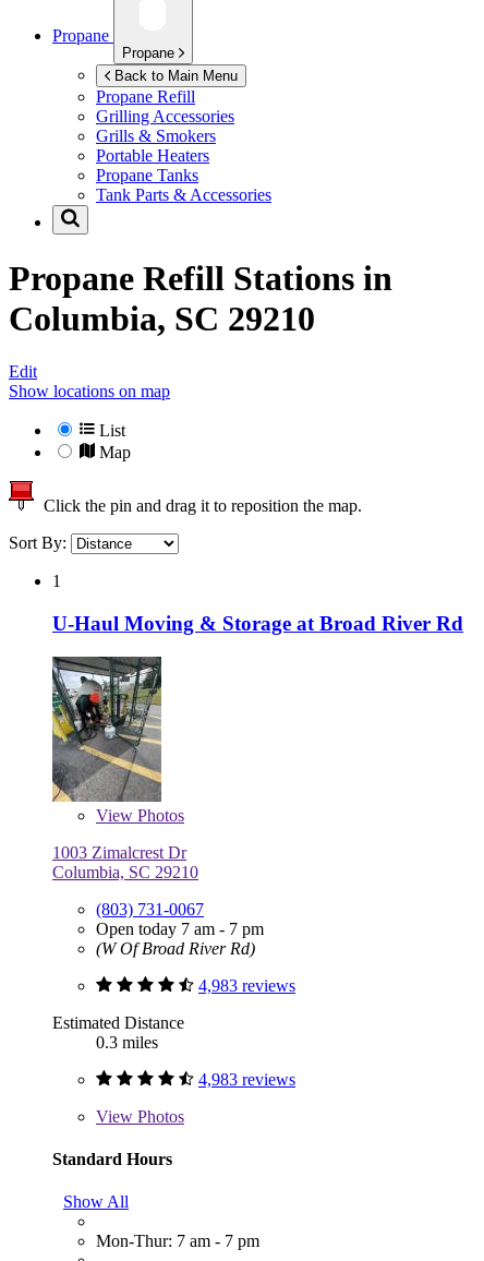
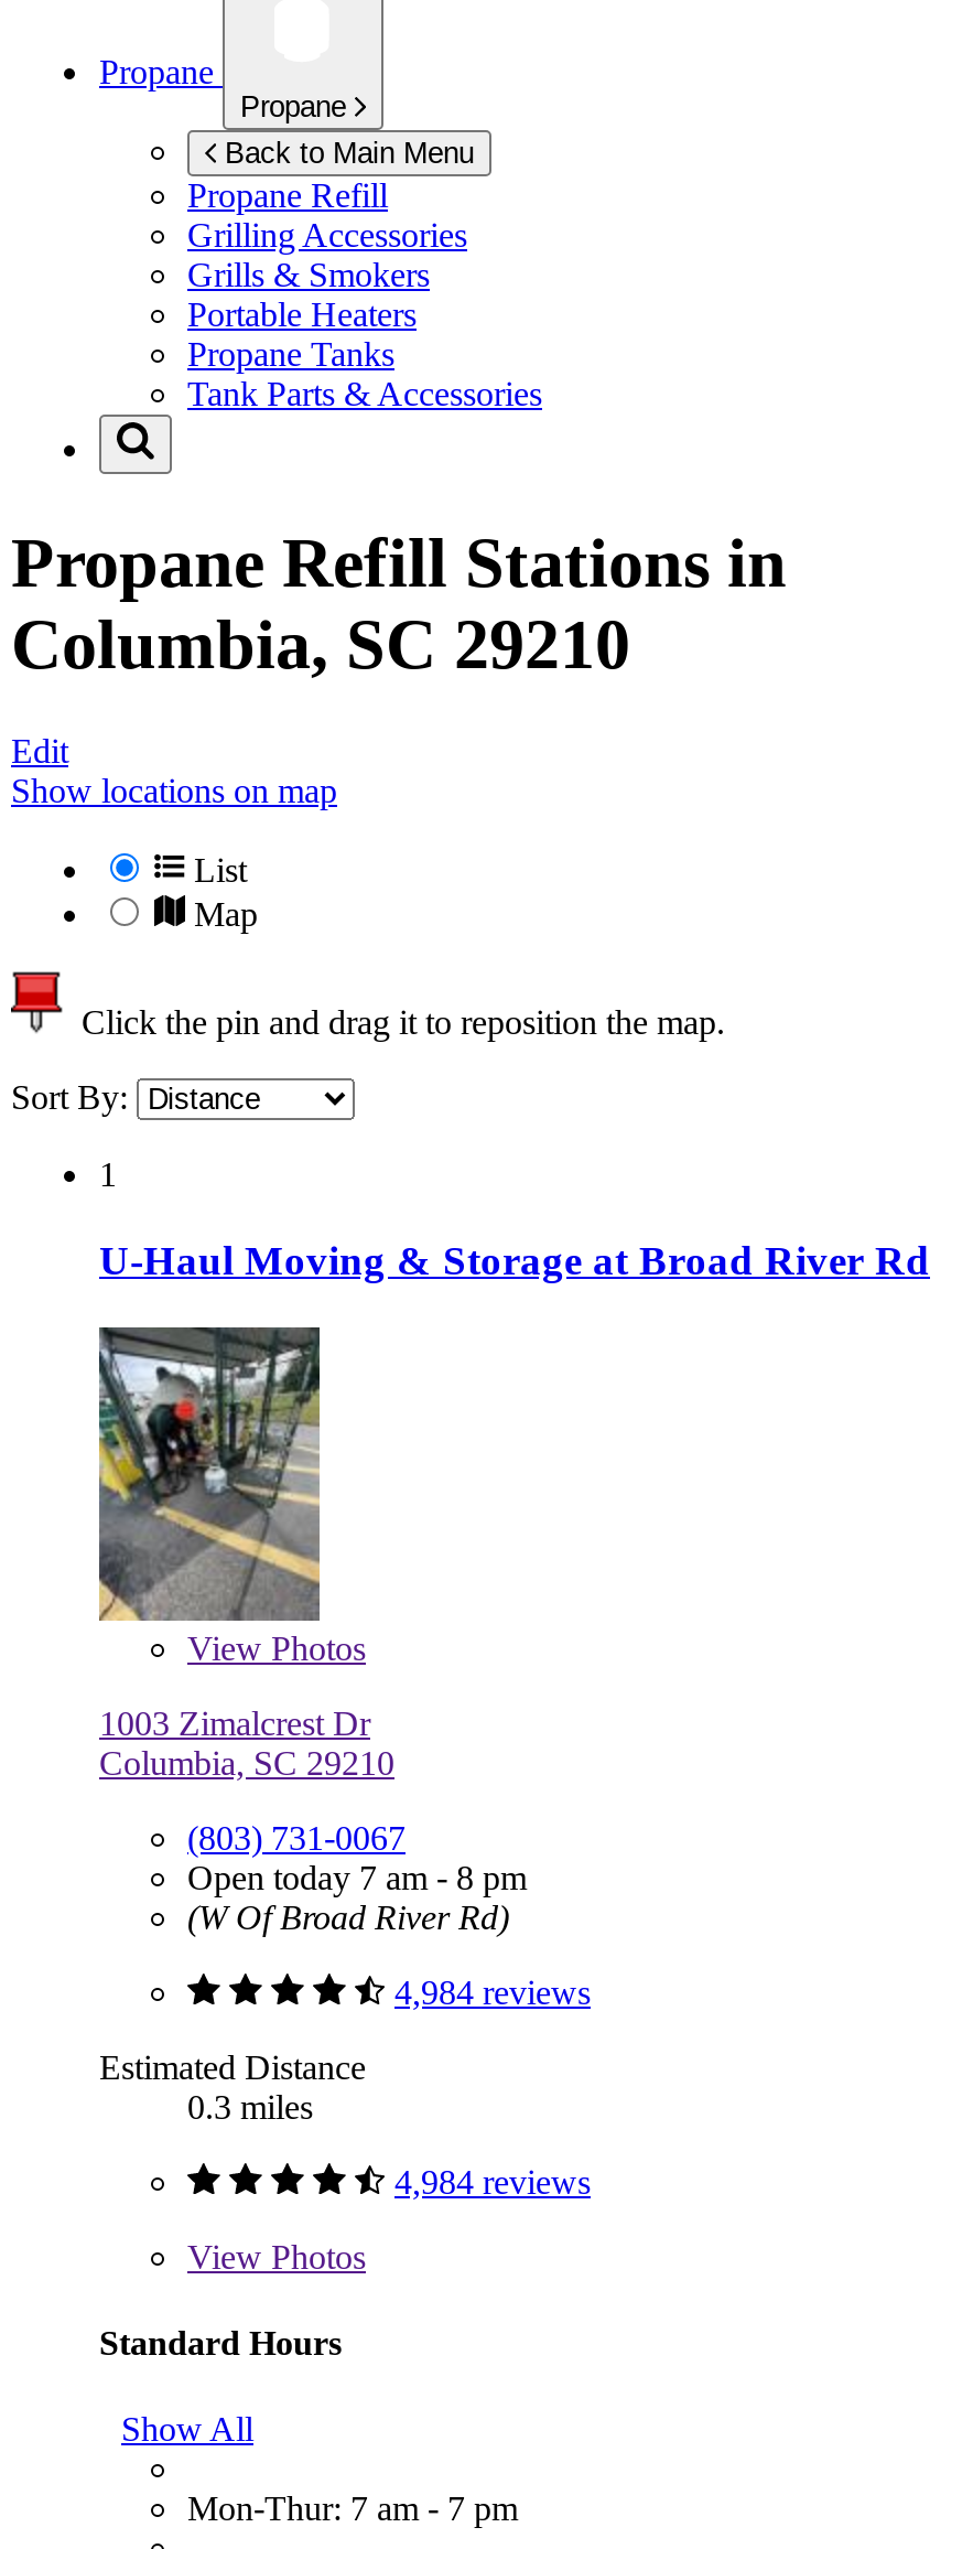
- Open today 7 am - 7 pm
+ Open today 7 am - 8 pm

- 4,983 reviews
+ 4,984 reviews

- 4,983 reviews
+ 4,984 reviews
